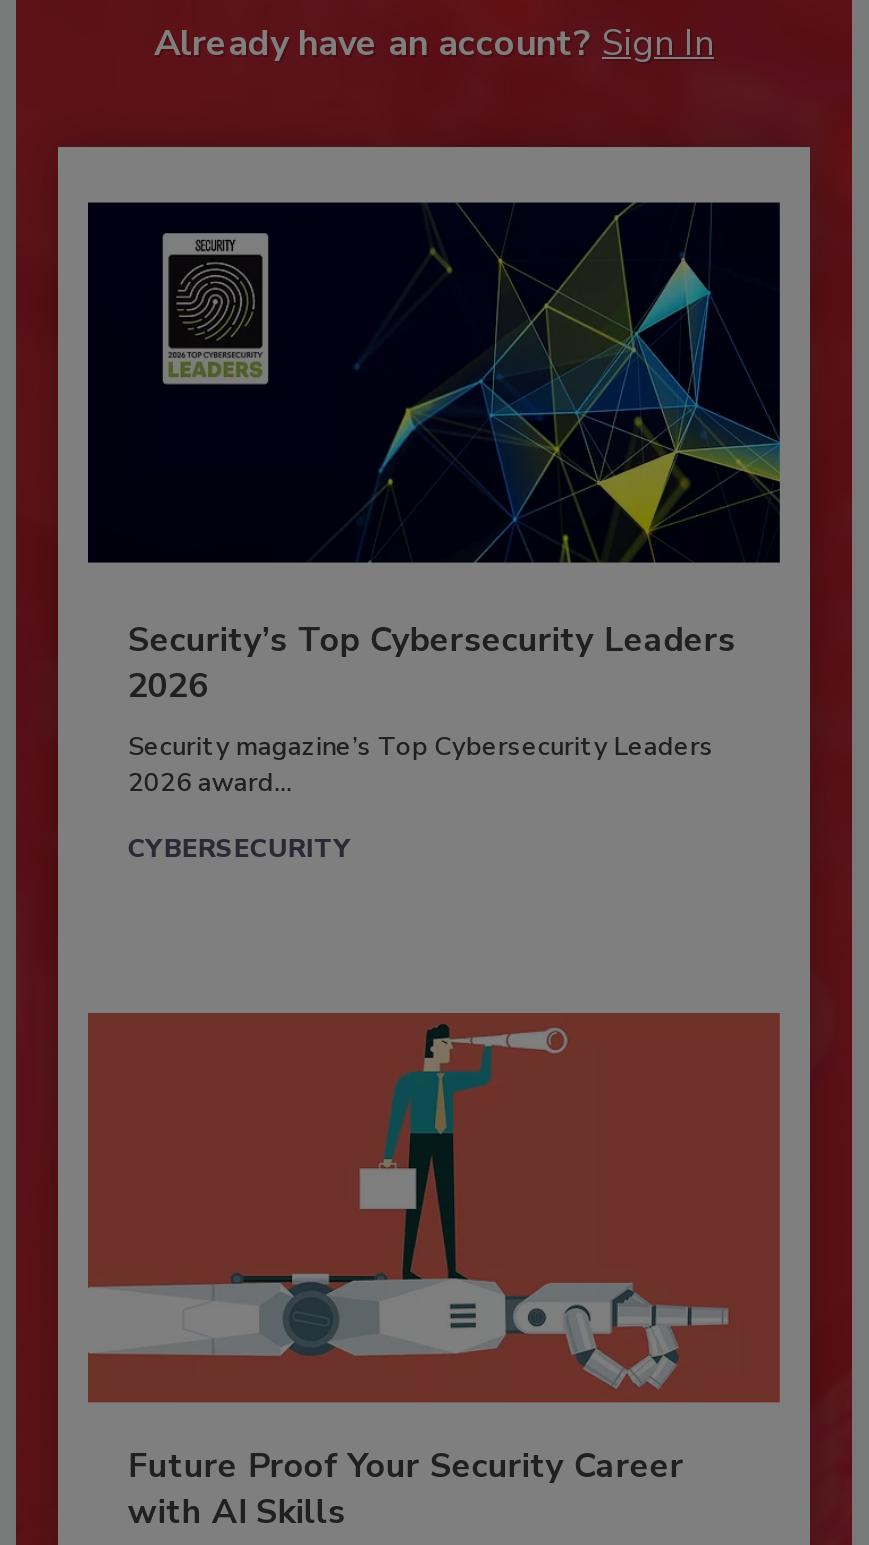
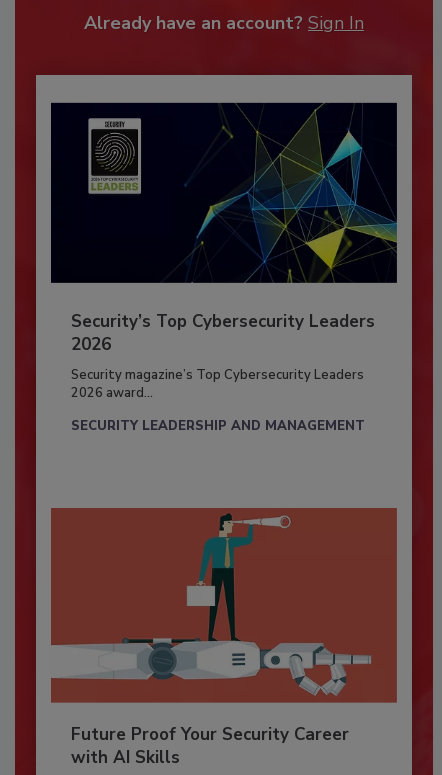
- CYBERSECURITY
+ SECURITY LEADERSHIP AND MANAGEMENT
